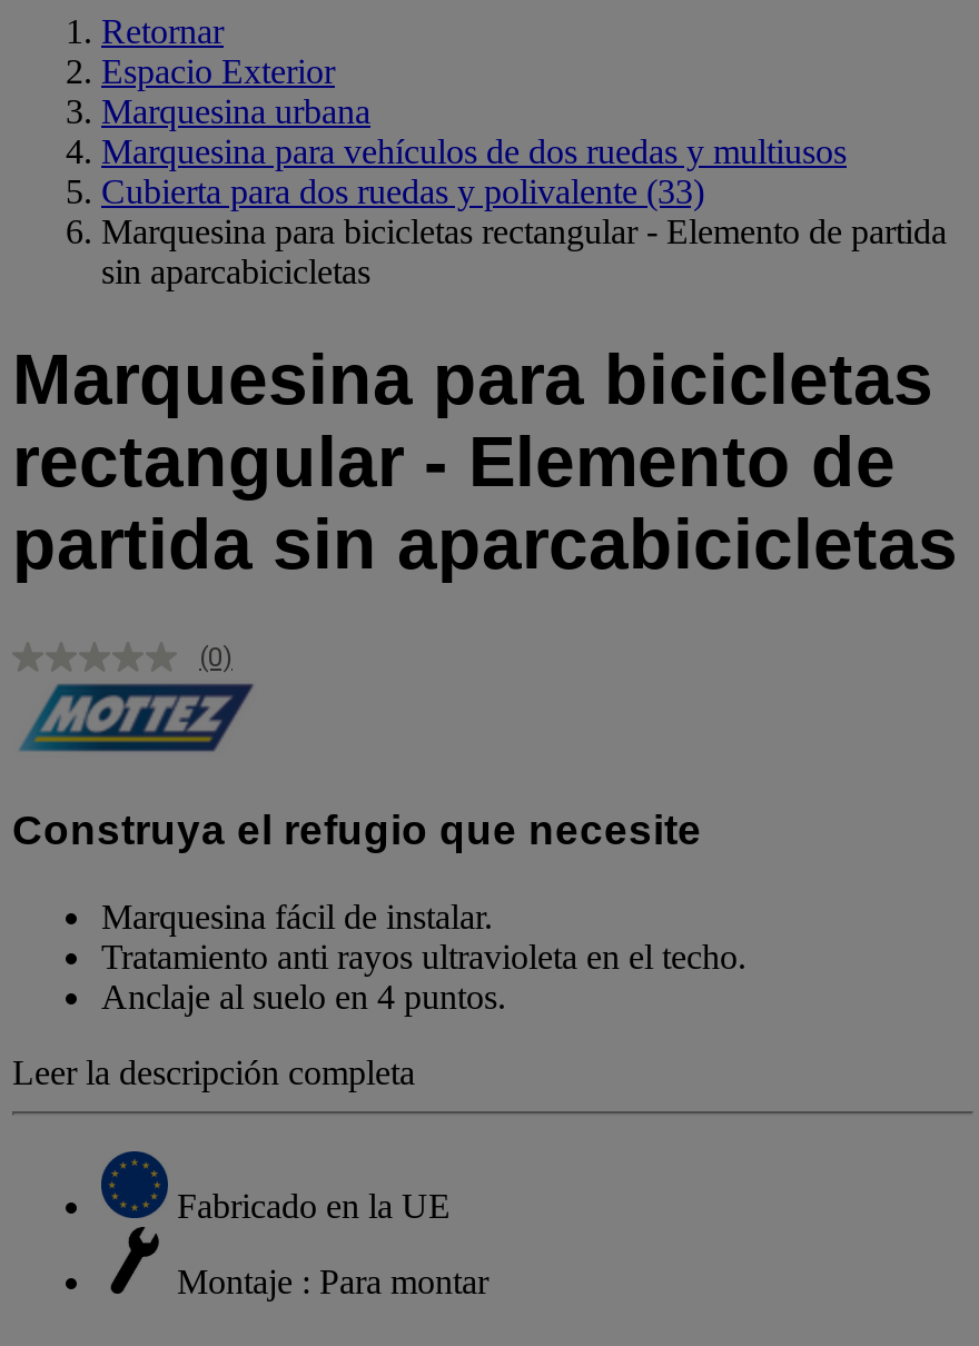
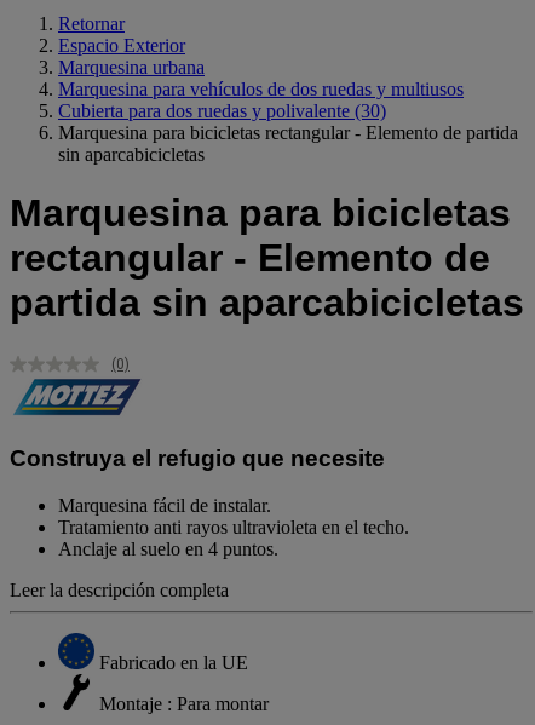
- Cubierta para dos ruedas y polivalente (33)
+ Cubierta para dos ruedas y polivalente (30)
